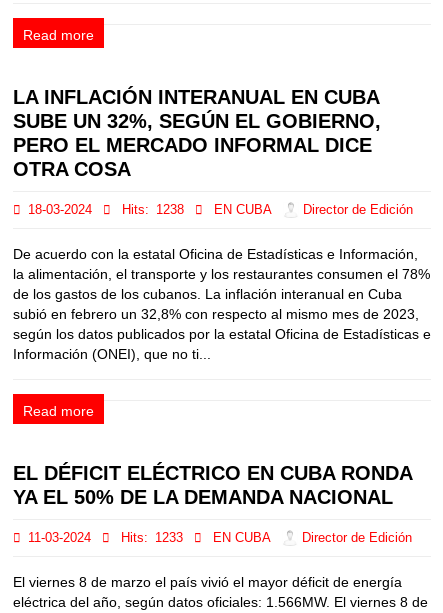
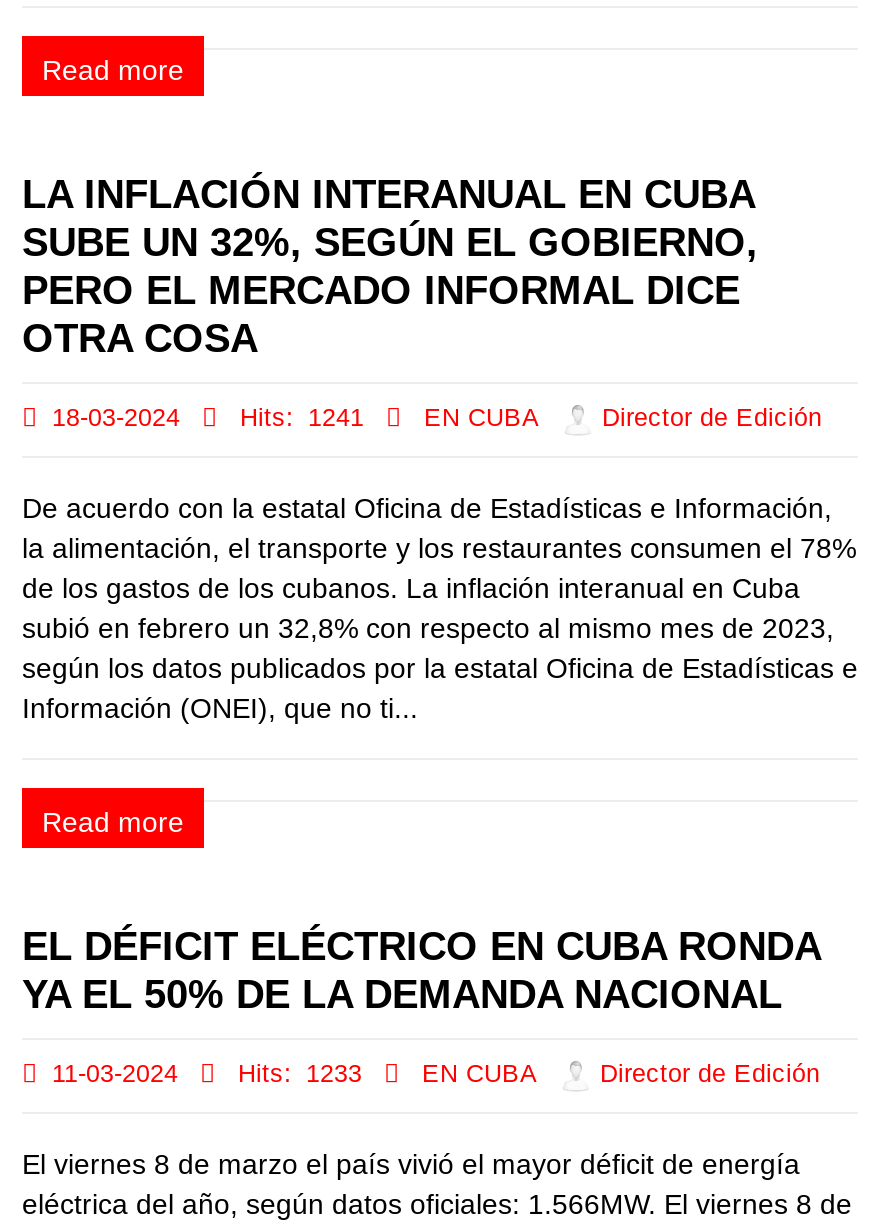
- Hits: 1238
+ Hits: 1241
